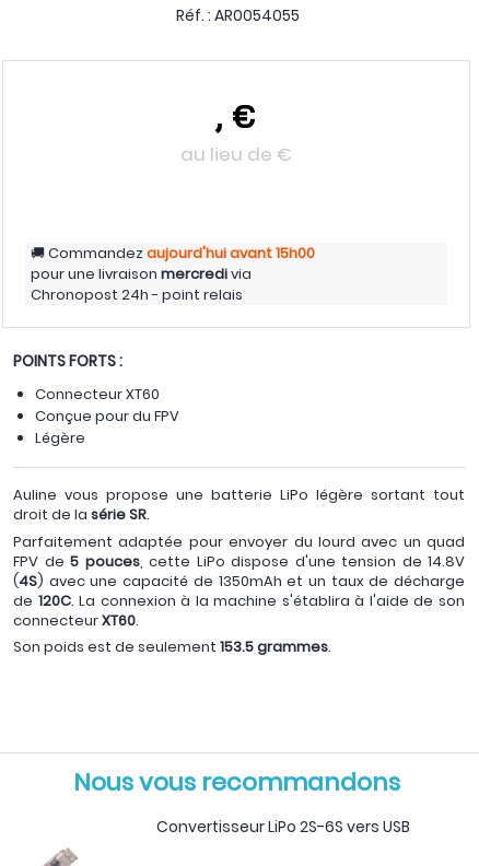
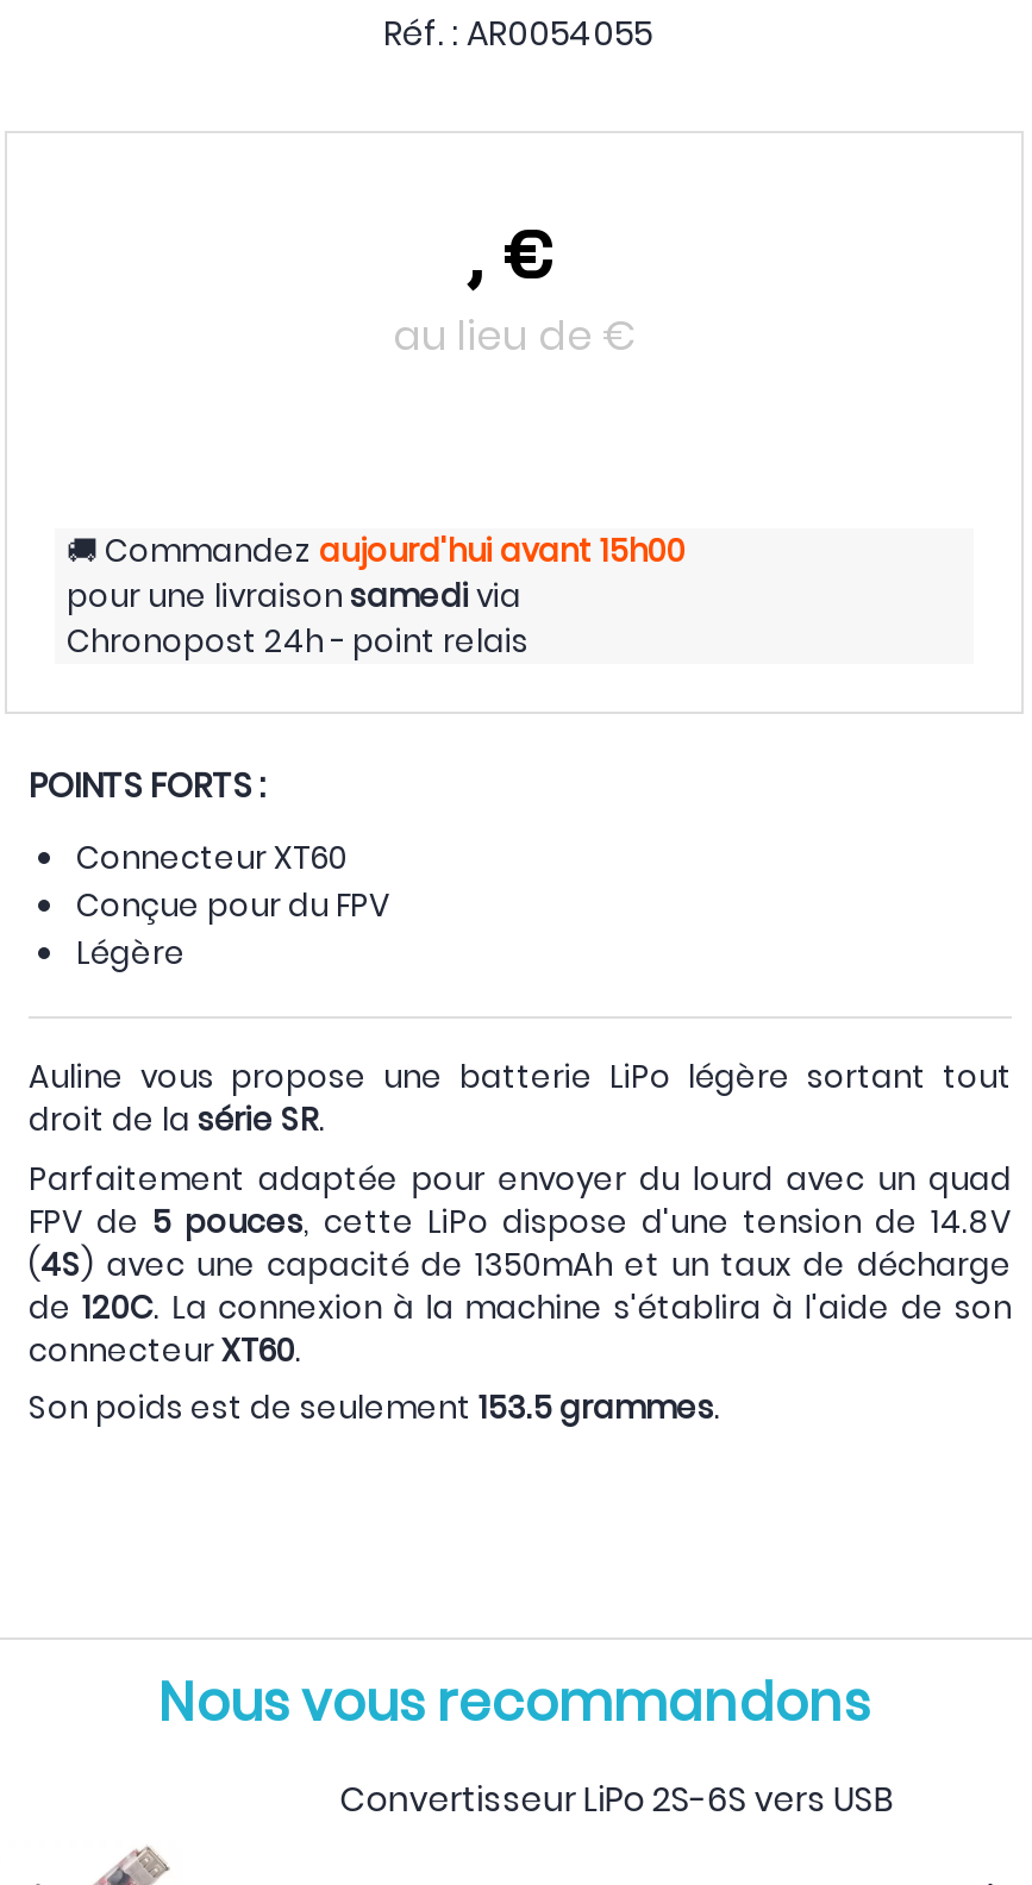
- pour une livraison mercredi via
+ pour une livraison samedi via
